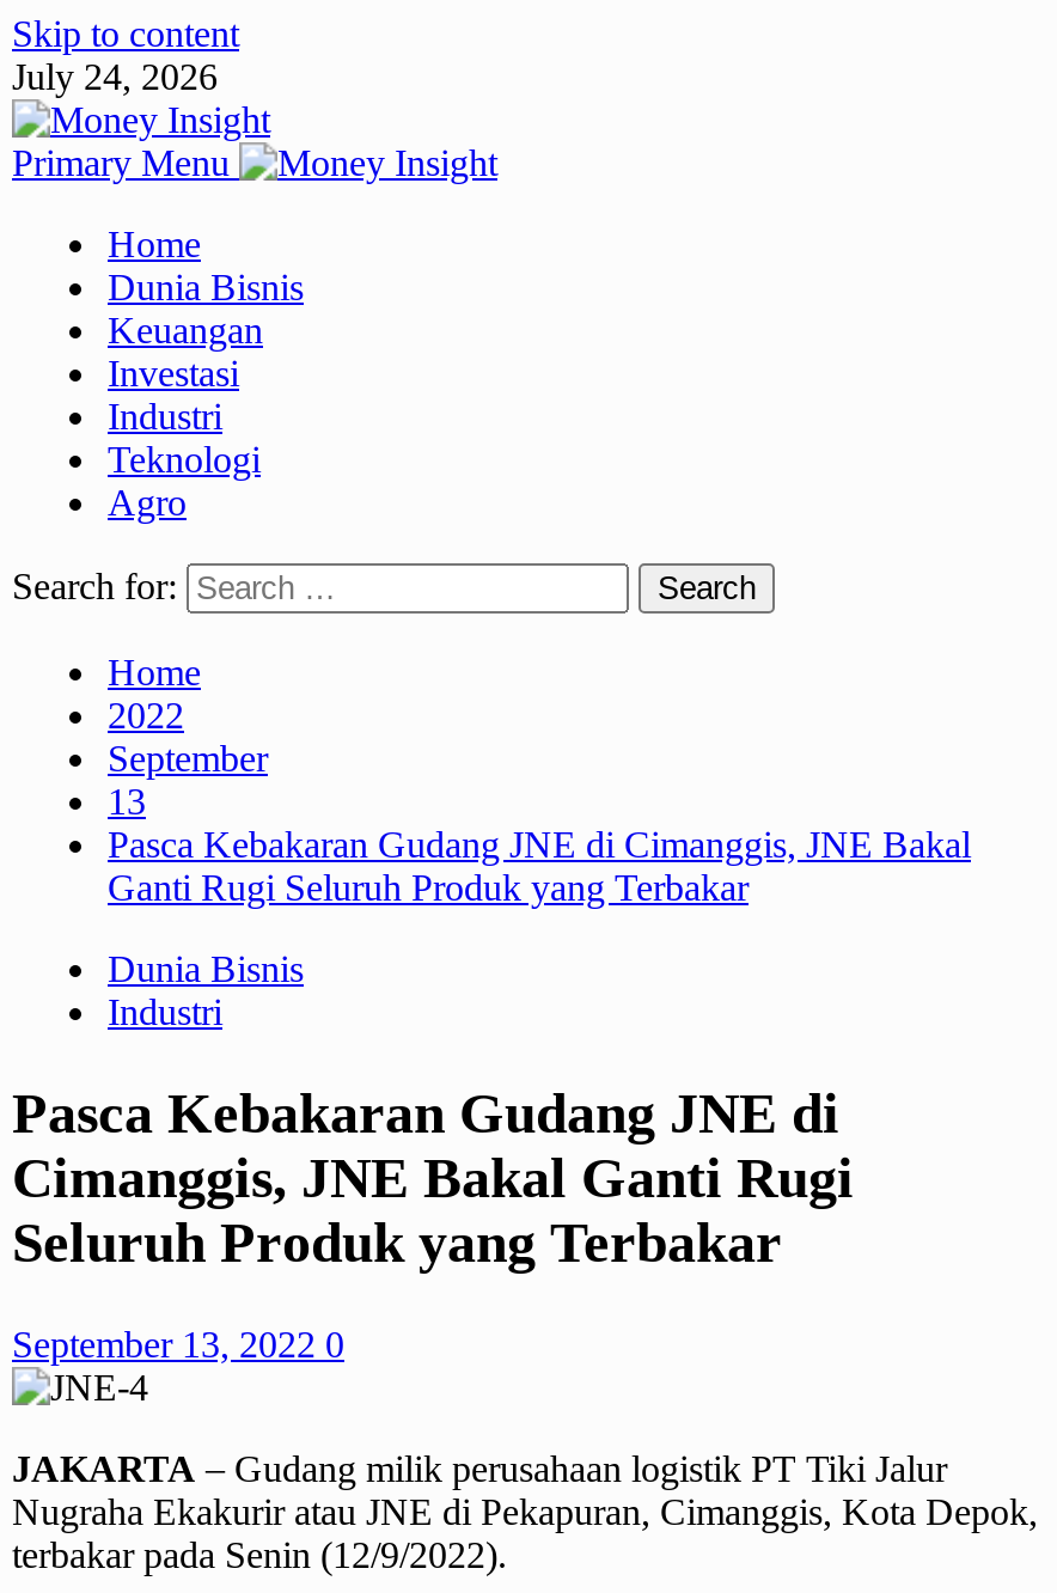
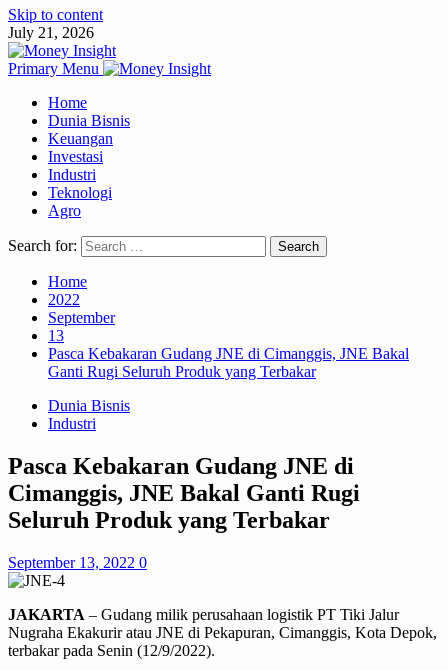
- July 24, 2026
+ July 21, 2026
